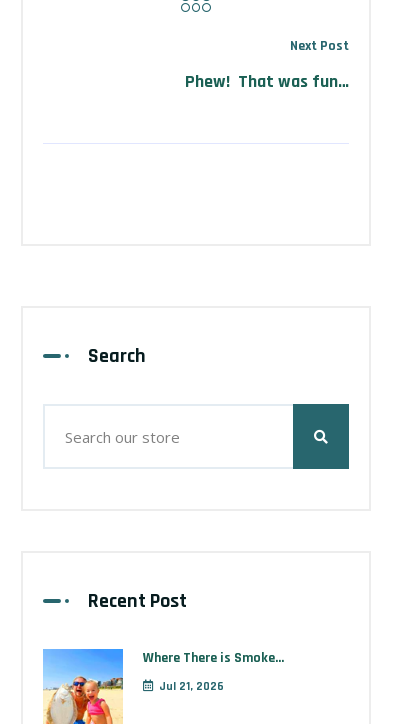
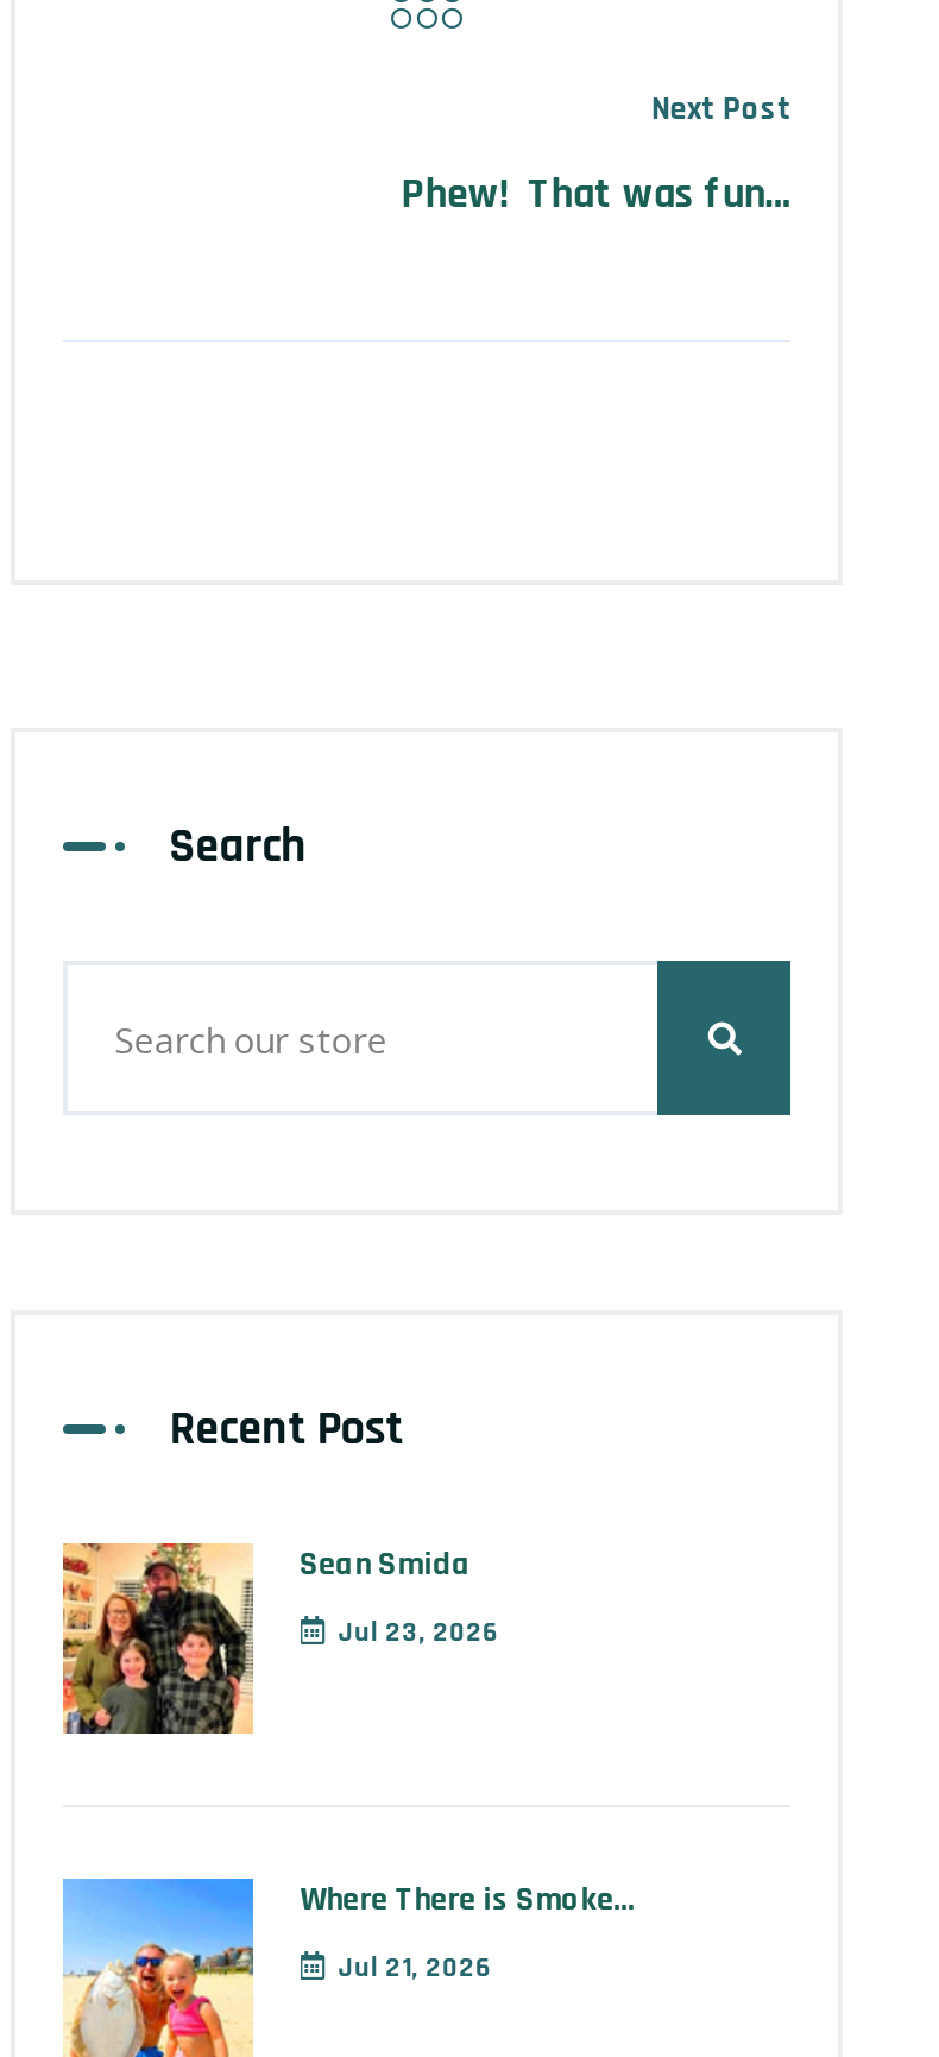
+ [image]
+ Sean Smida
+ Jul 23, 2026
